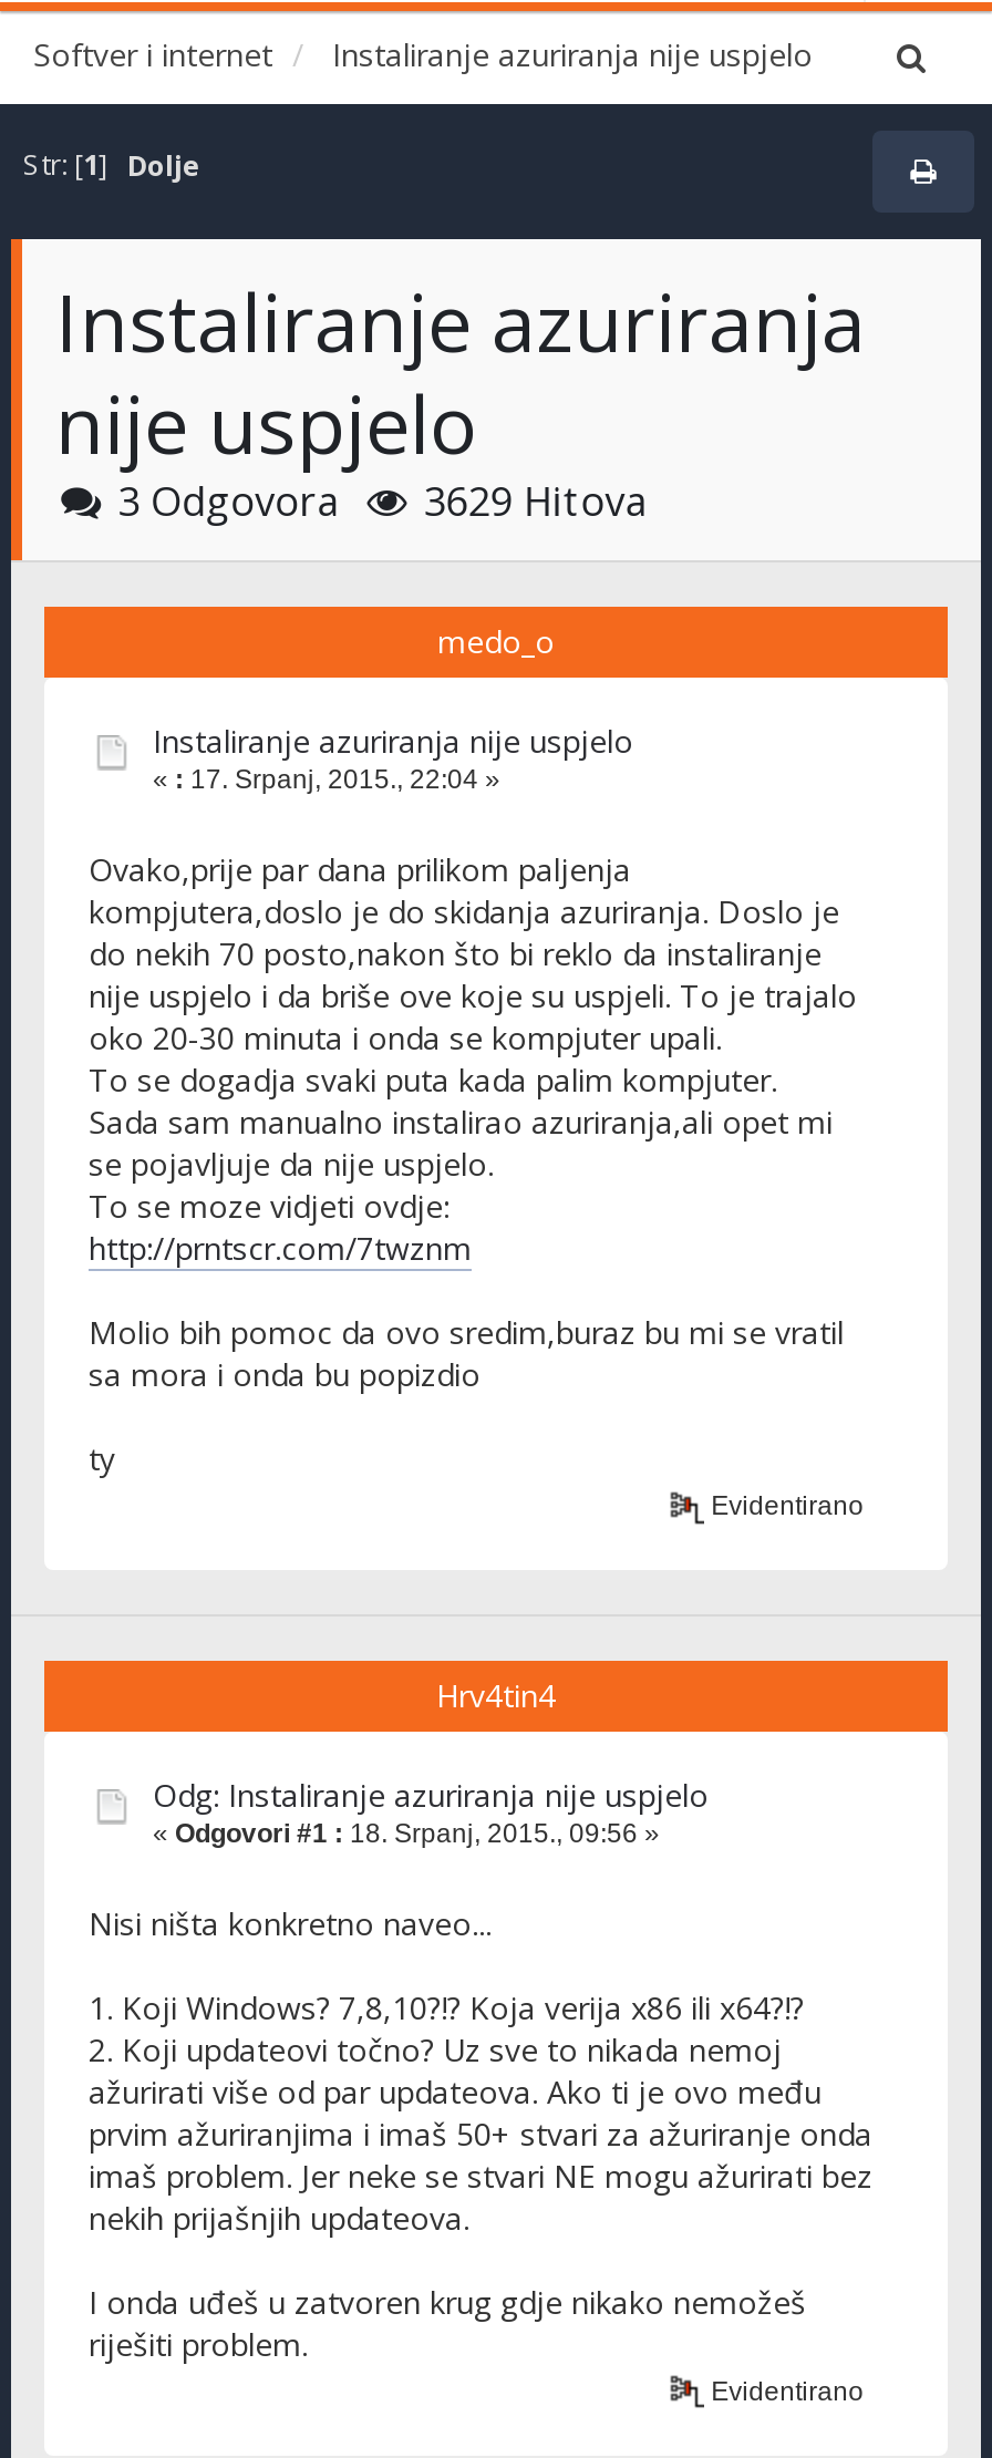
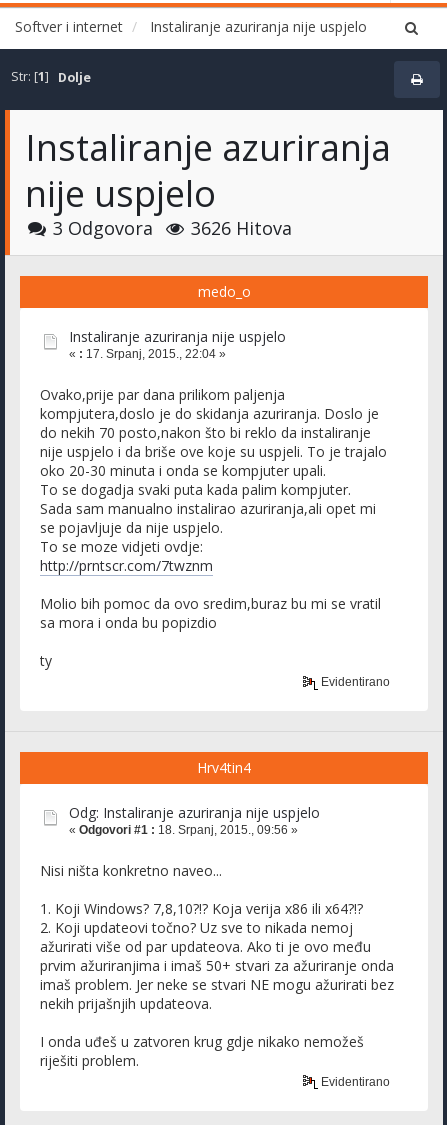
- 3 Odgovora 3629 Hitova
+ 3 Odgovora 3626 Hitova
